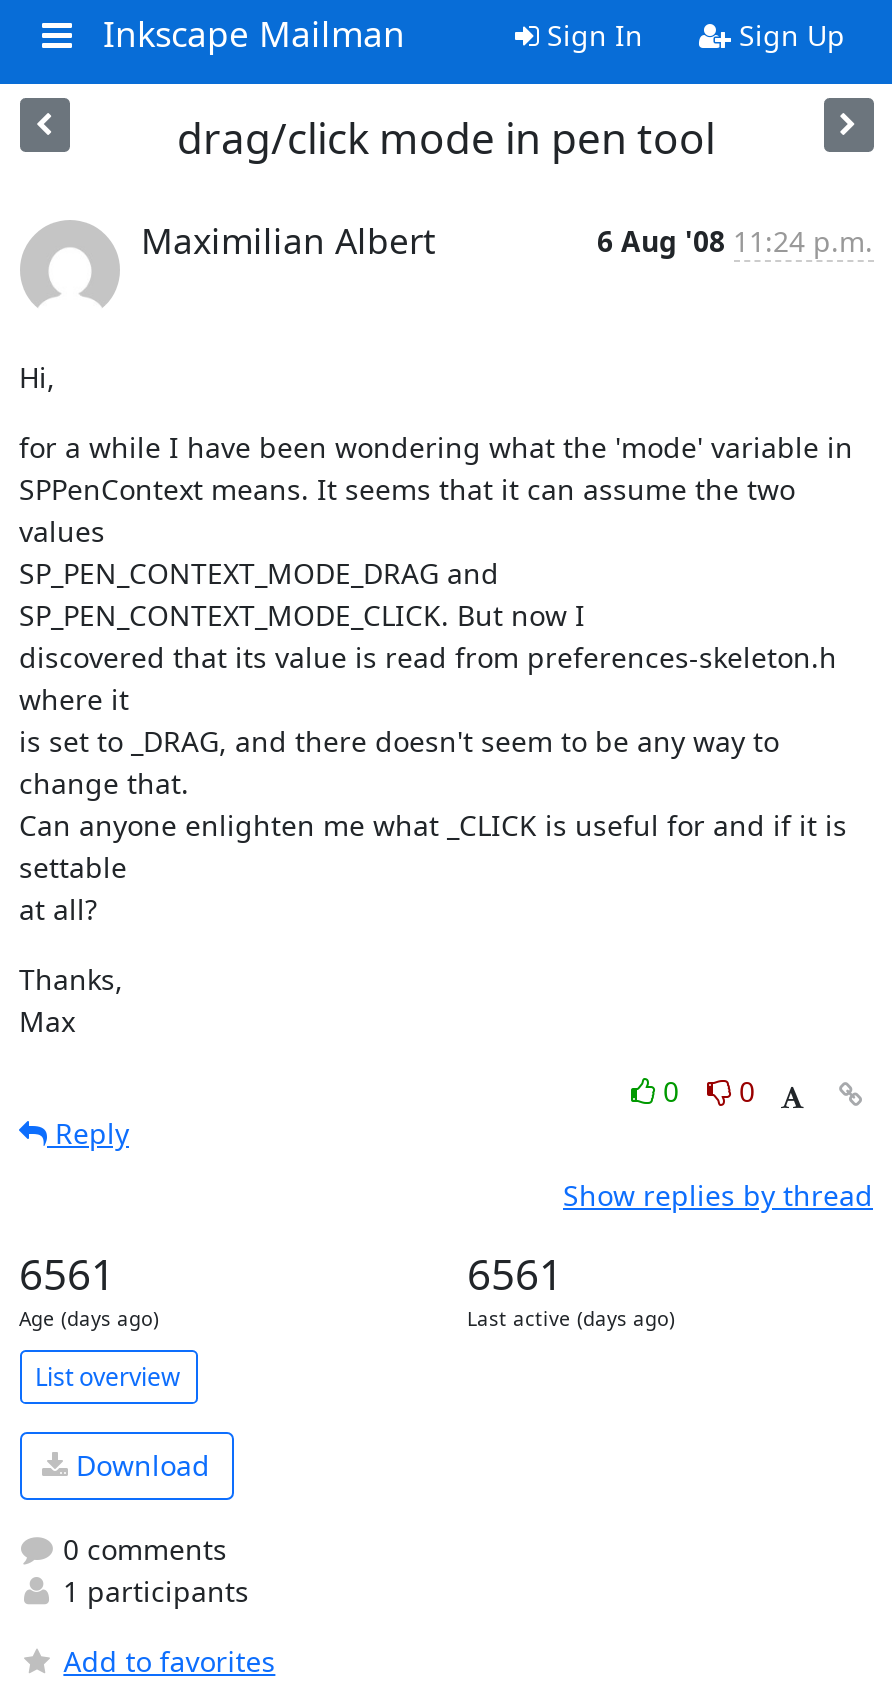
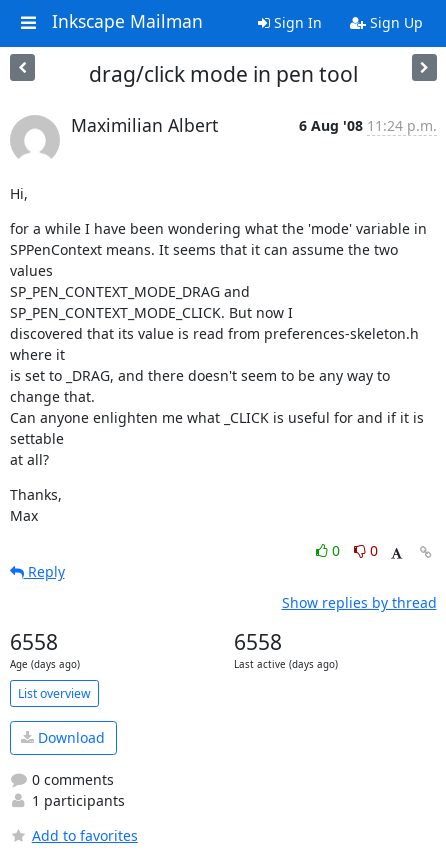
- 6561
+ 6558

- 6561
+ 6558
